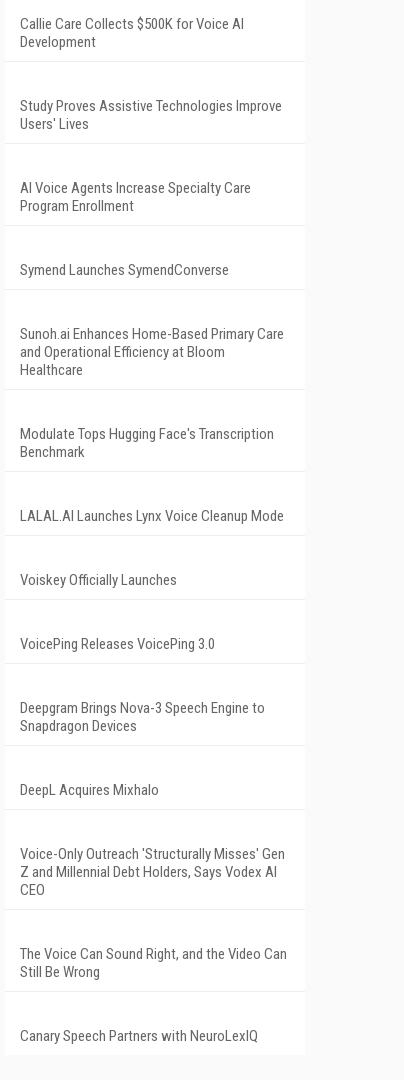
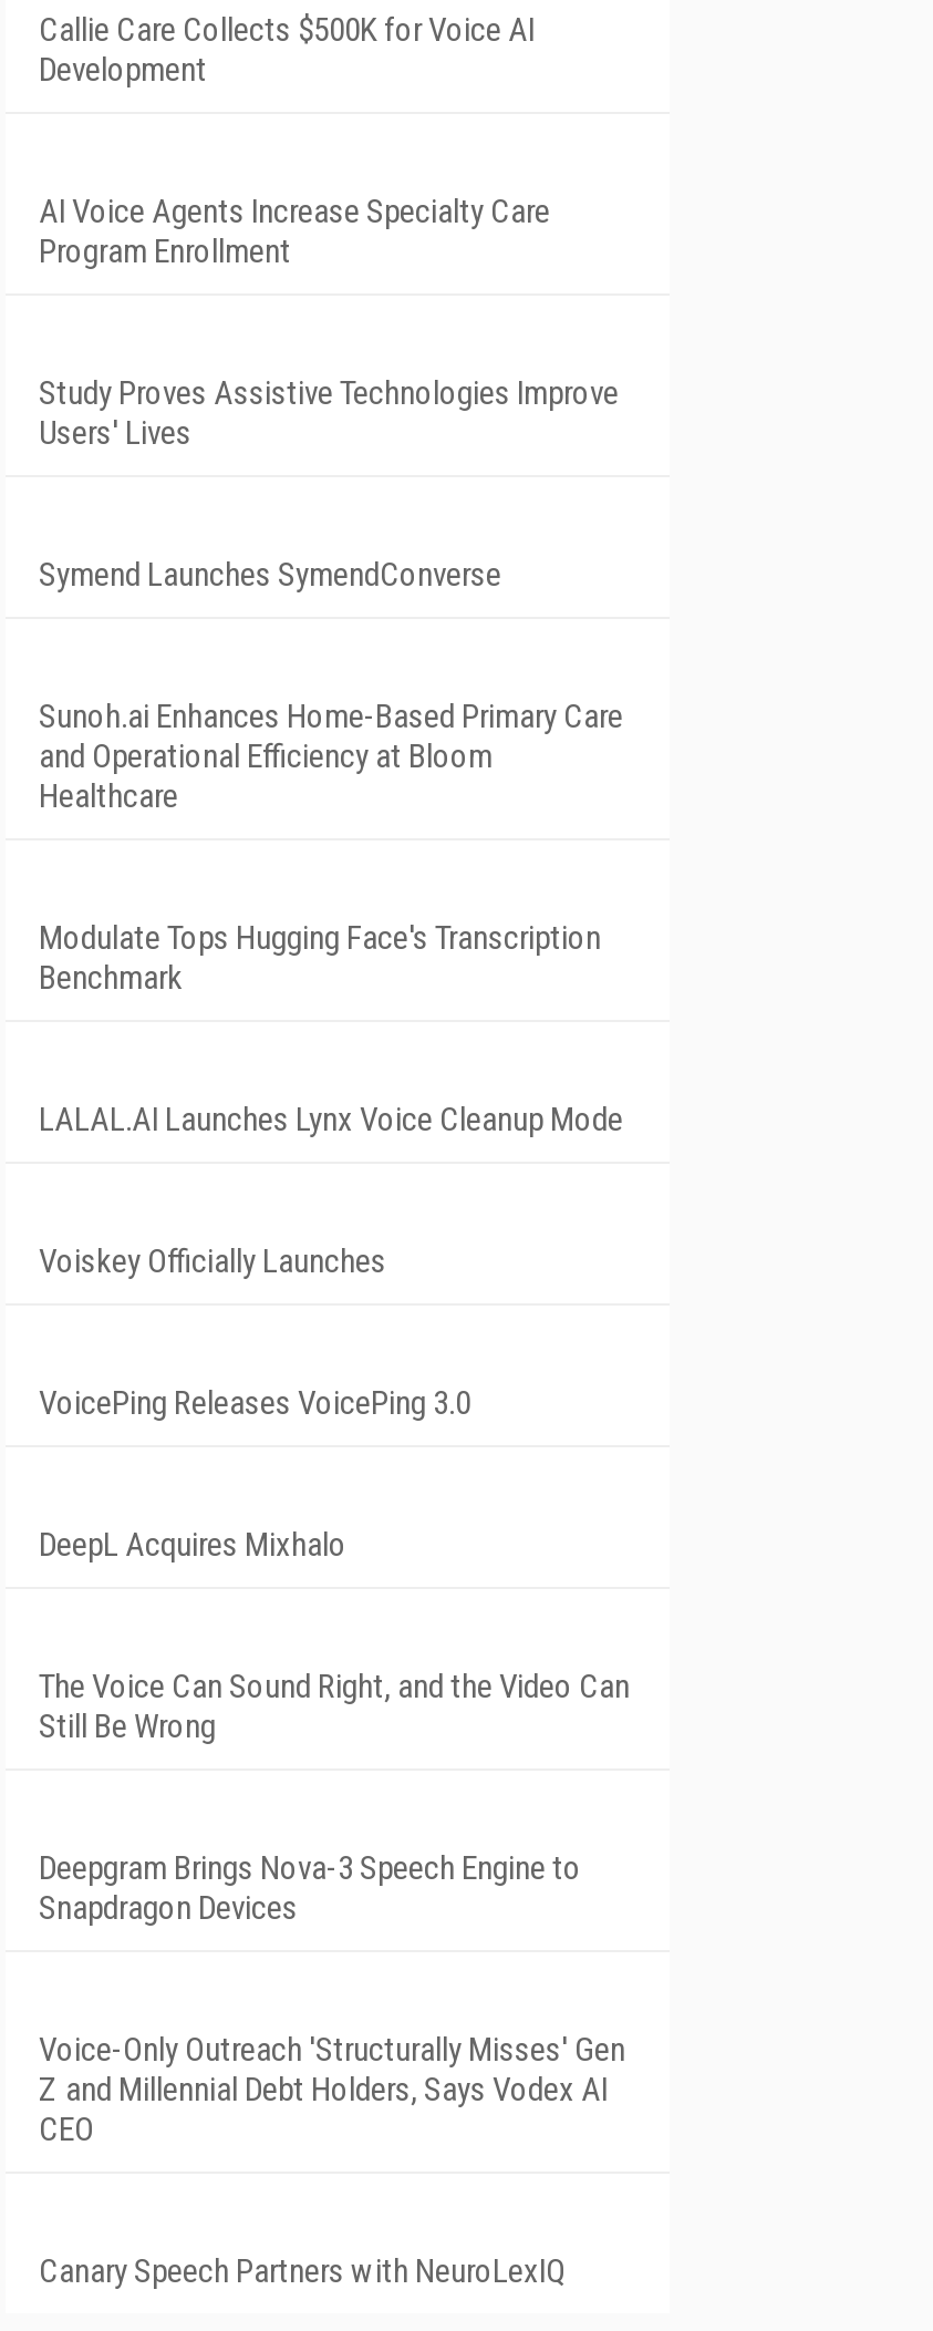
moved down: Study Proves Assistive Technologies Improve | Users' Lives

moved up: AI Voice Agents Increase Specialty Care | Program Enrollment

moved down: Deepgram Brings Nova-3 Speech Engine to | Snapdragon Devices

moved up: DeepL Acquires Mixhalo

moved down: Voice-Only Outreach 'Structurally Misses' Gen | Z and Millennial Debt Holders, Says Vodex AI | CEO

moved up: The Voice Can Sound Right, and the Video Can | Still Be Wrong
